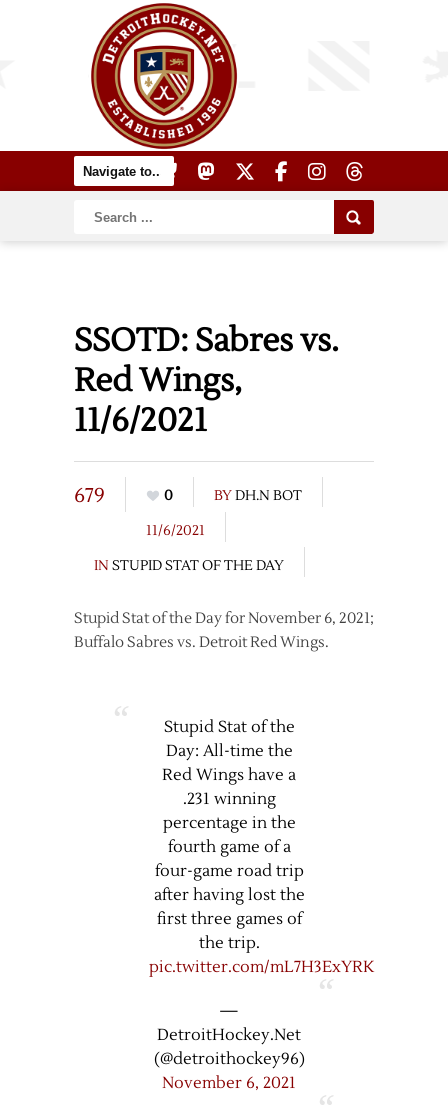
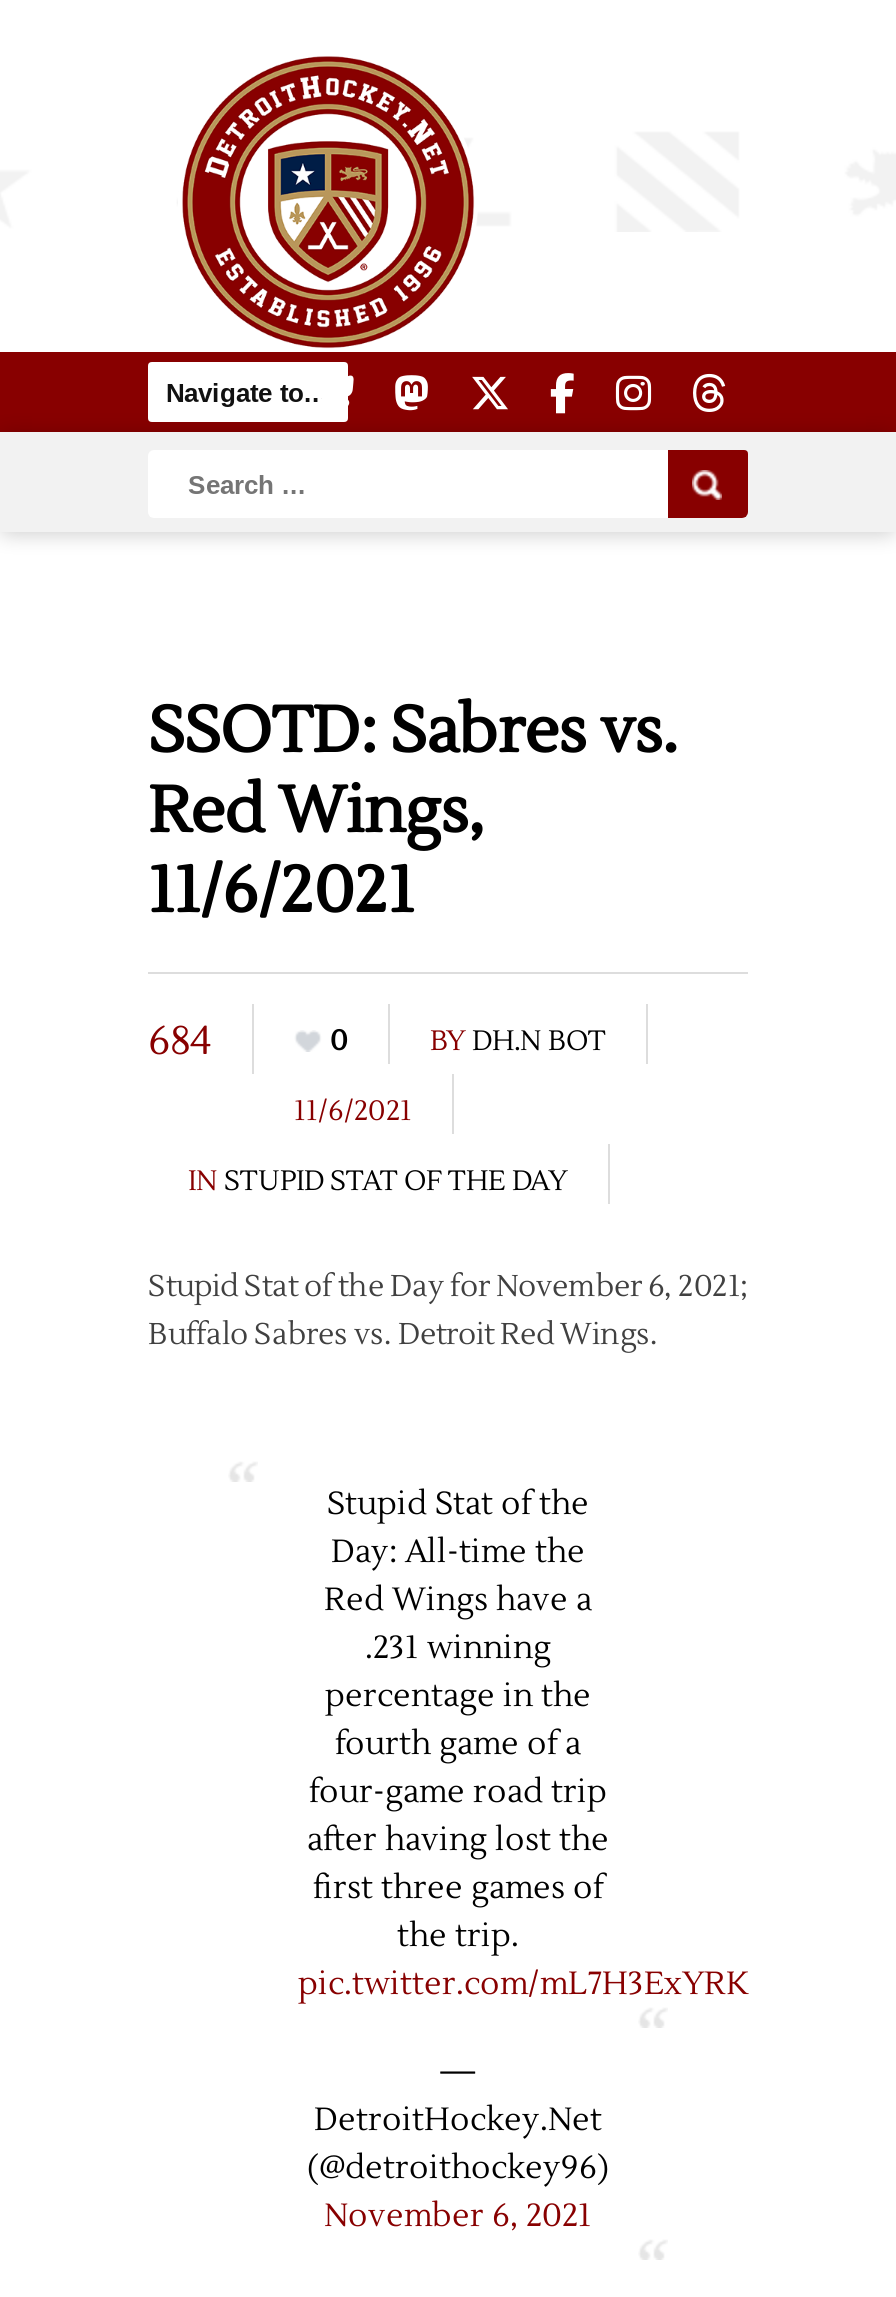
- 679
+ 684
